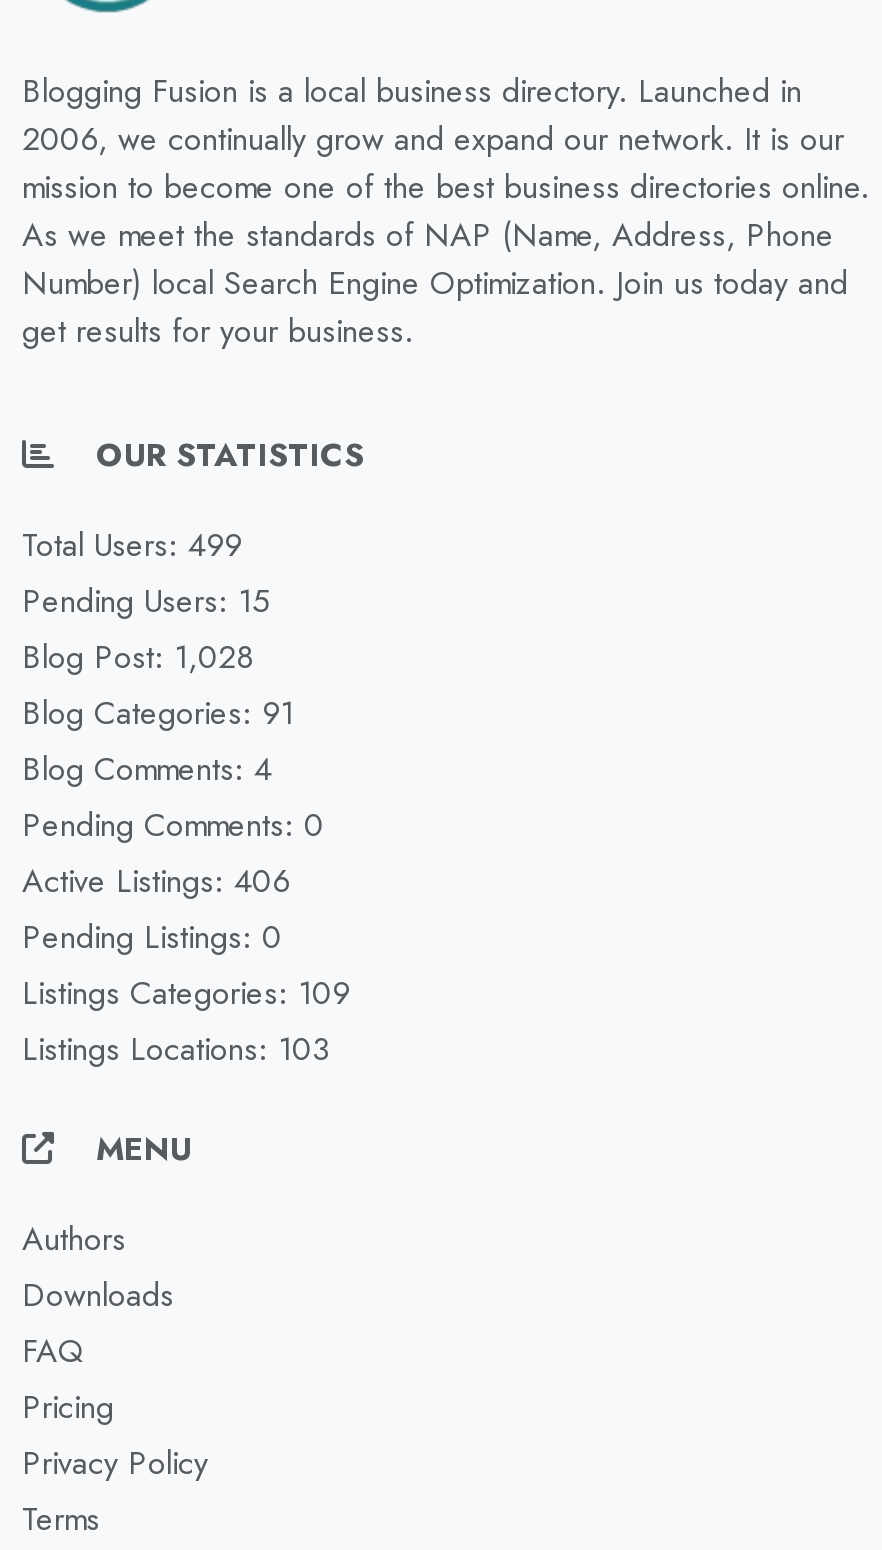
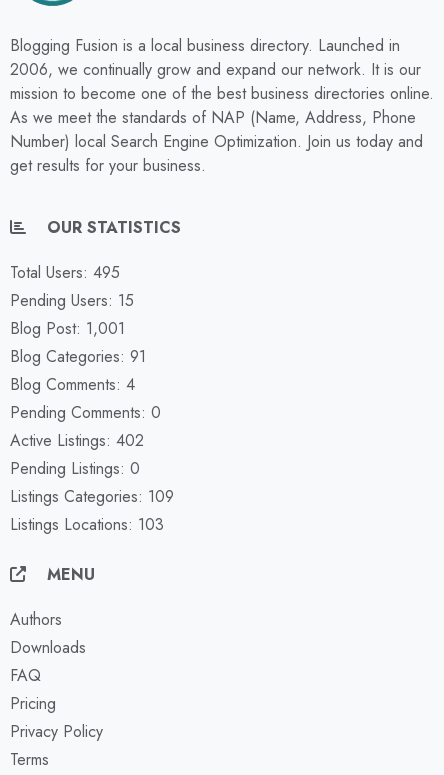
- Total Users: 499
+ Total Users: 495

- Blog Post: 1,028
+ Blog Post: 1,001

- Active Listings: 406
+ Active Listings: 402
